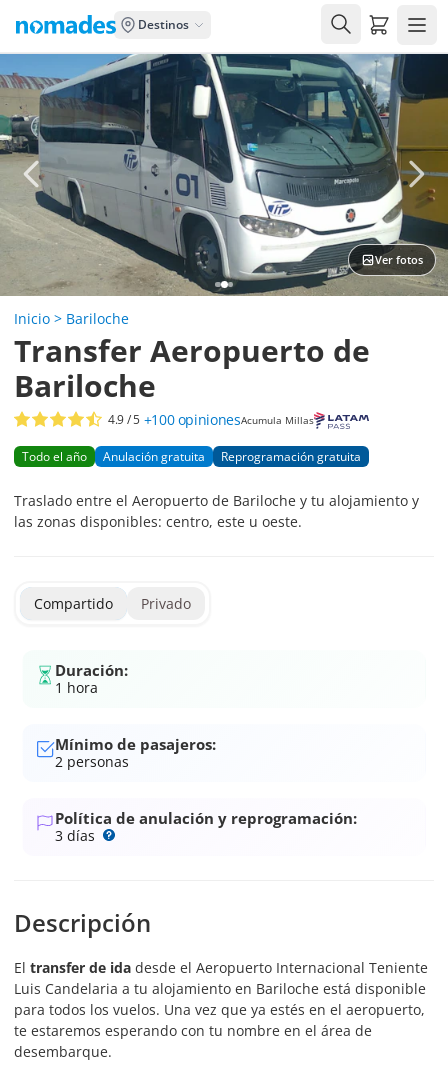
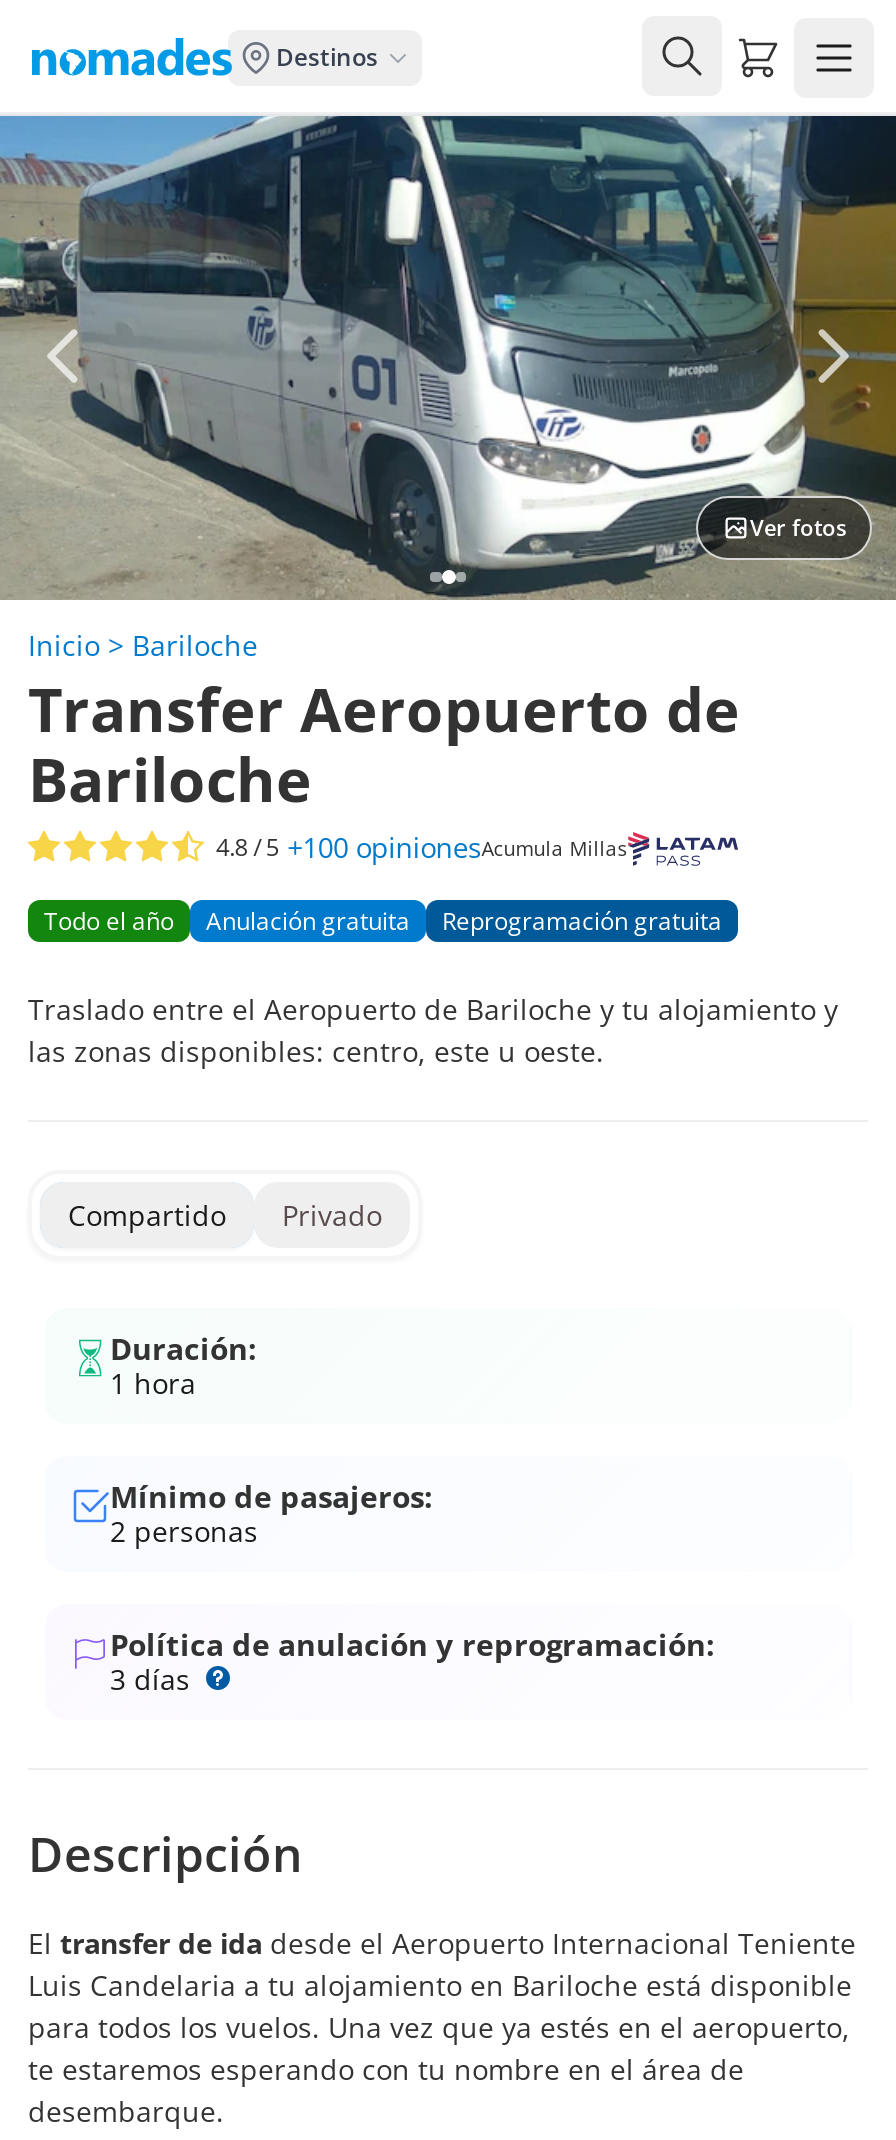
- 4.9 / 5 +100 opinionesAcumula Millas
+ 4.8 / 5 +100 opinionesAcumula Millas
